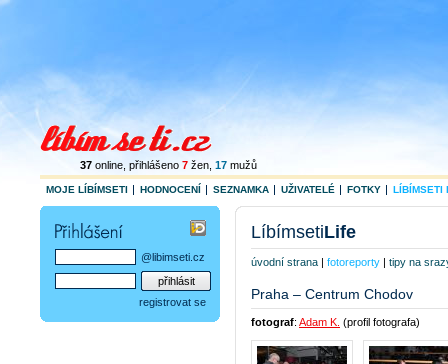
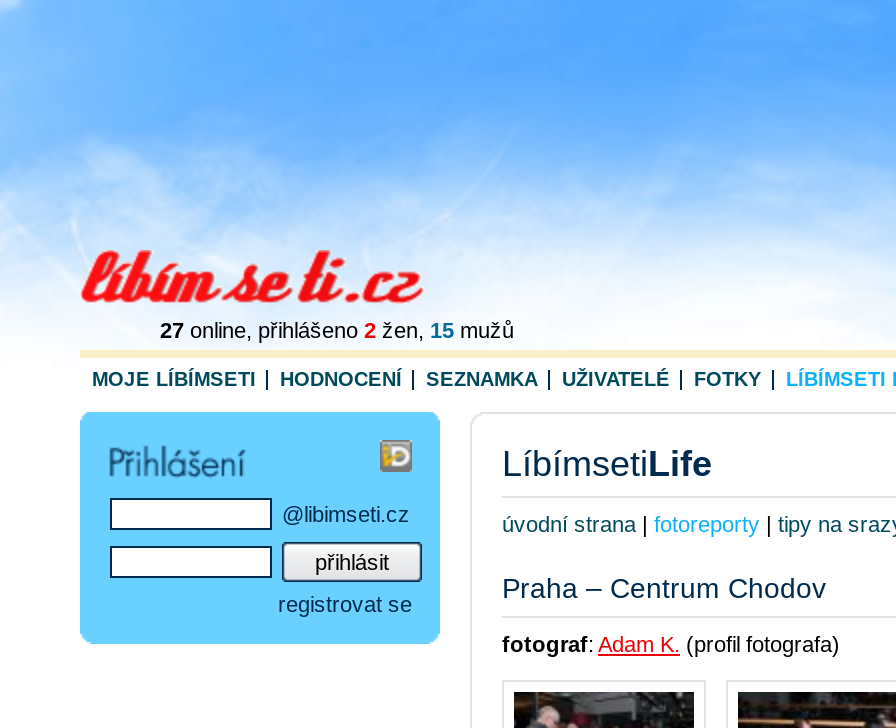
- 37 online, přihlášeno 7 žen, 17 mužů
+ 27 online, přihlášeno 2 žen, 15 mužů
